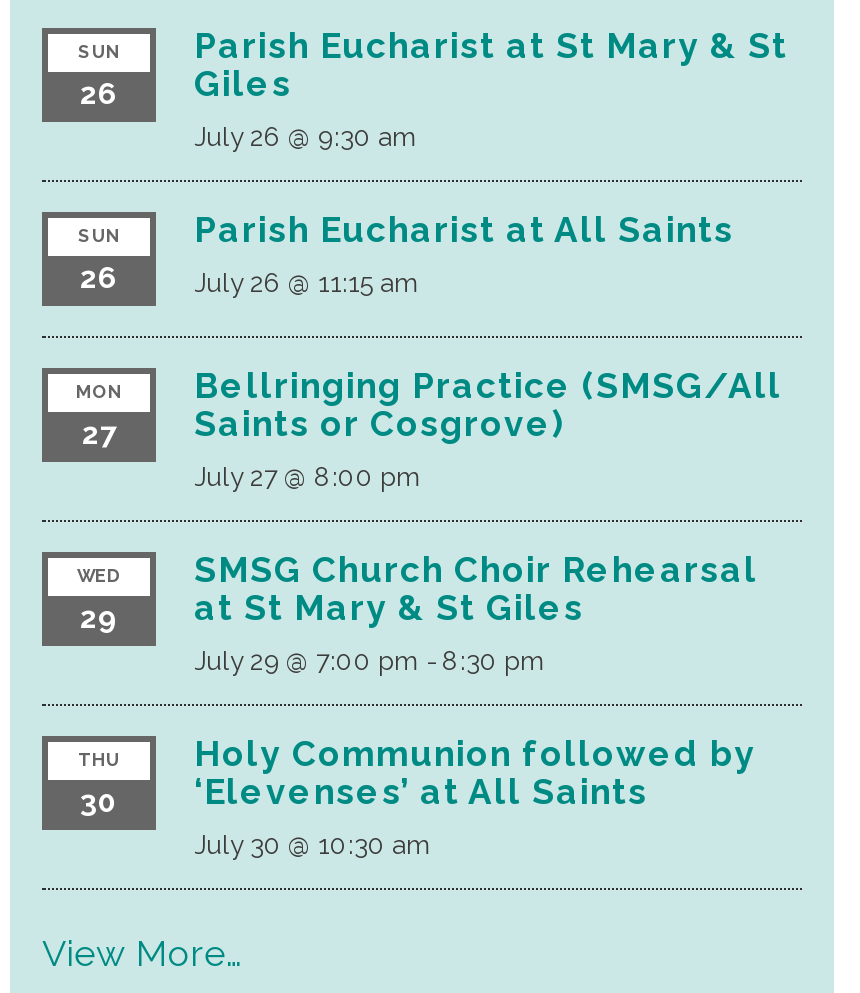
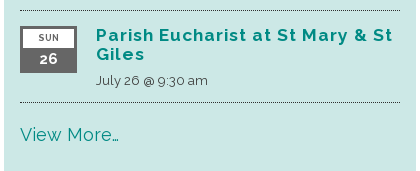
- Parish Eucharist at All Saints
- July 26 @ 11:15 am

- SUN
- 26

- Bellringing Practice (SMSG/All
- Saints or Cosgrove)
- July 27 @ 8:00 pm
- WED
- 29

- MON
- 27

- SMSG Church Choir Rehearsal
- at St Mary & St Giles
- July 29 @ 7:00 pm - 8:30 pm
- THU
- 30

- Holy Communion followed by
- ‘Elevenses’ at All Saints
- July 30 @ 10:30 am
